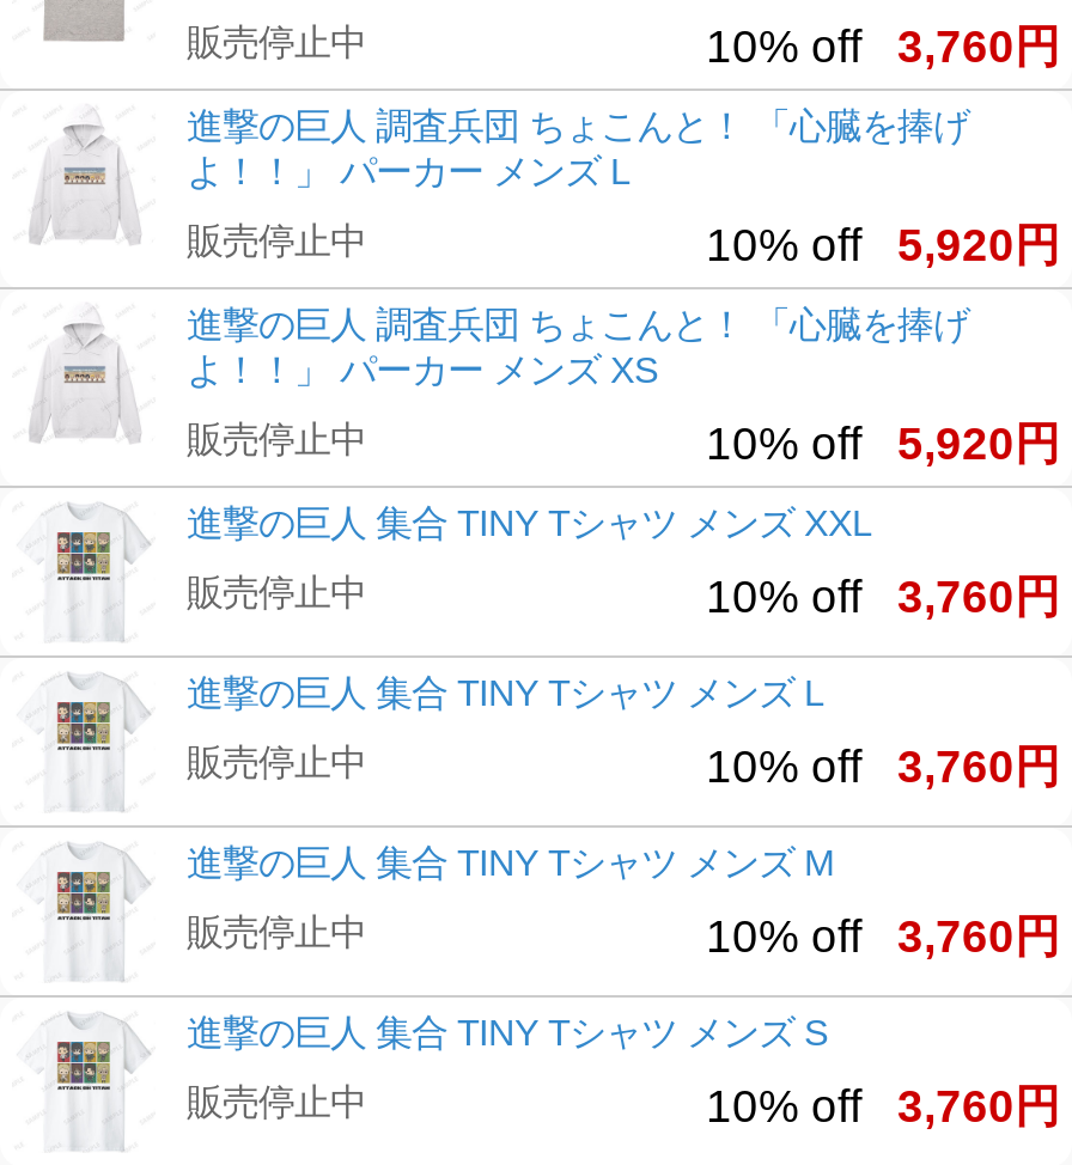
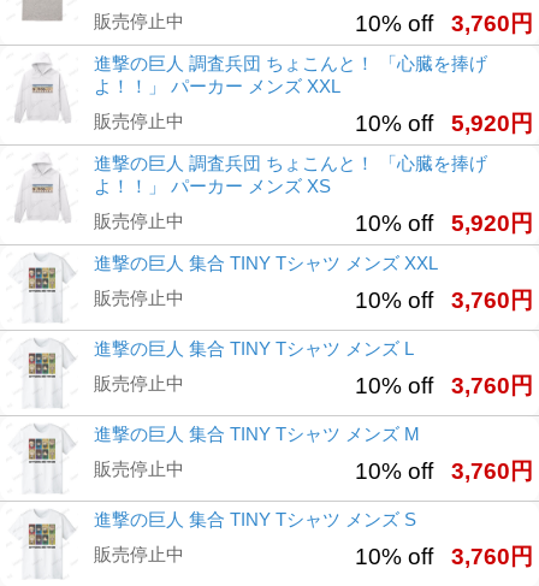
- よ！！」 パーカー メンズ L
+ よ！！」 パーカー メンズ XXL
